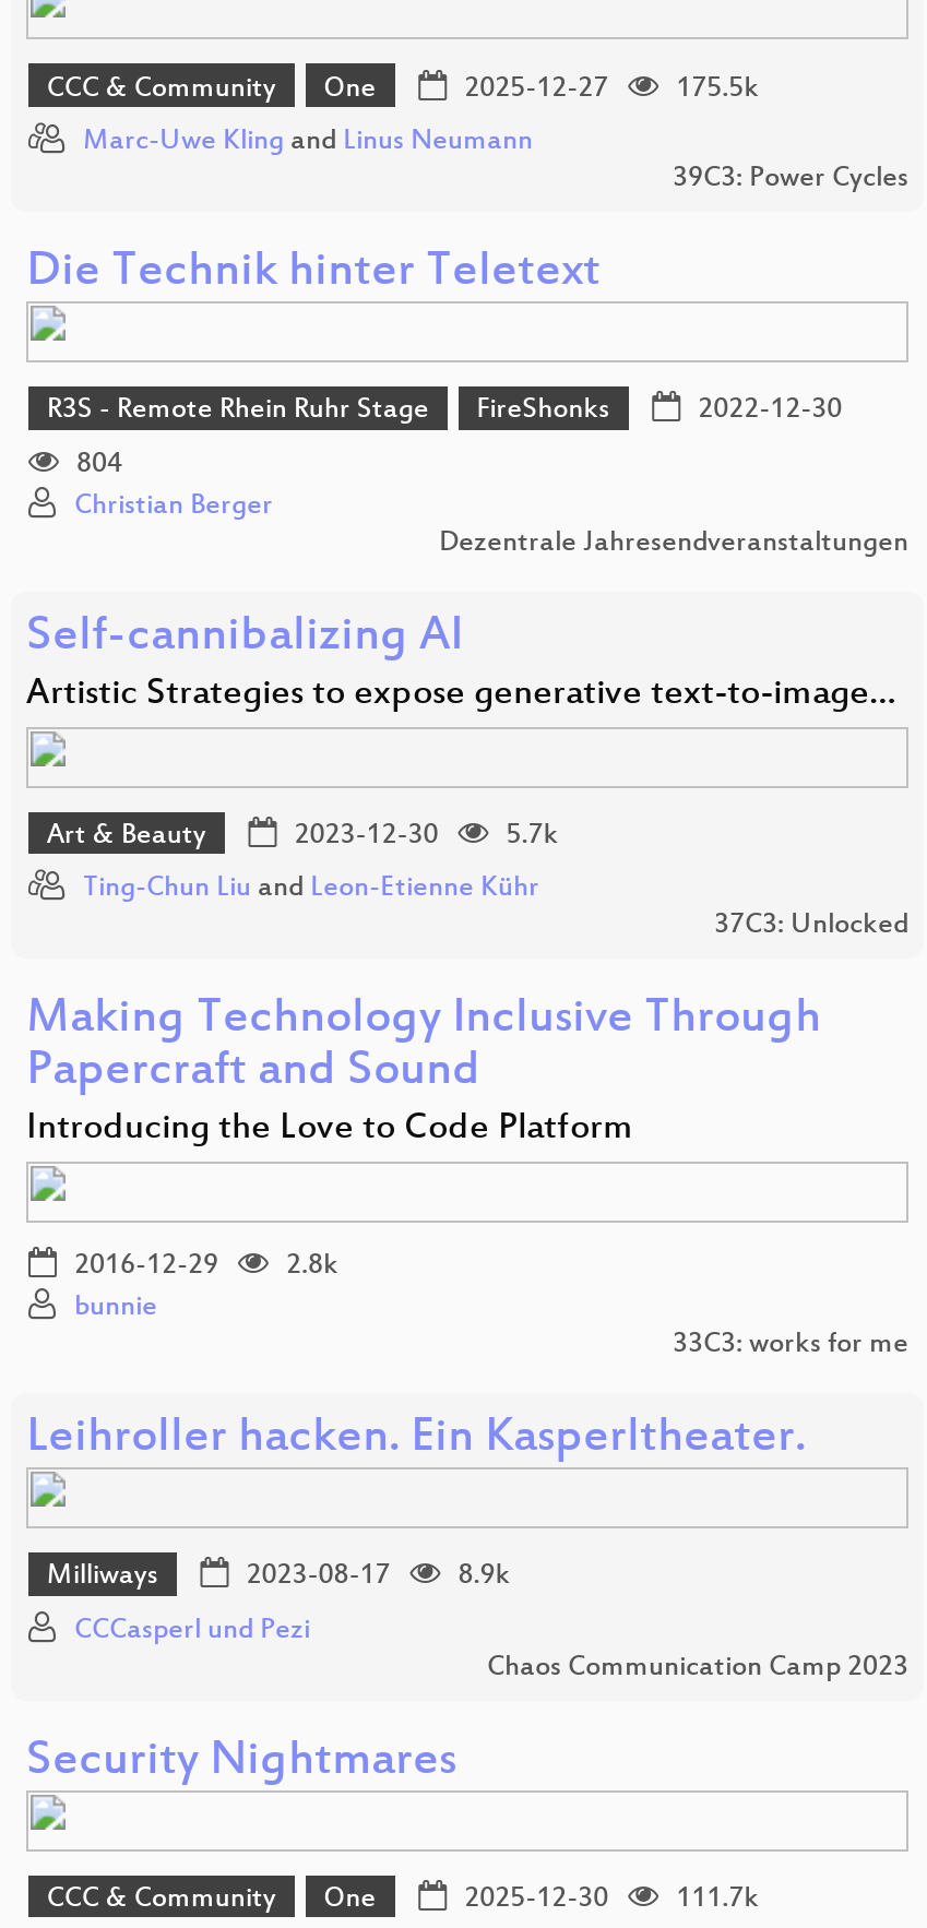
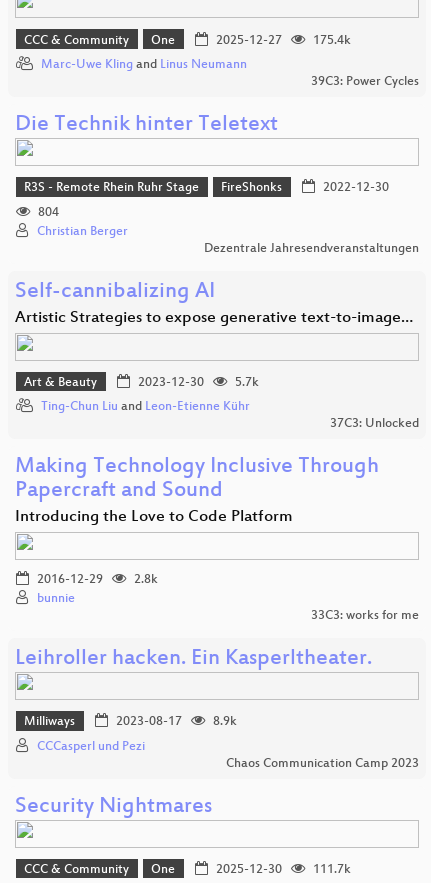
- 2025-12-27 175.5k
+ 2025-12-27 175.4k
